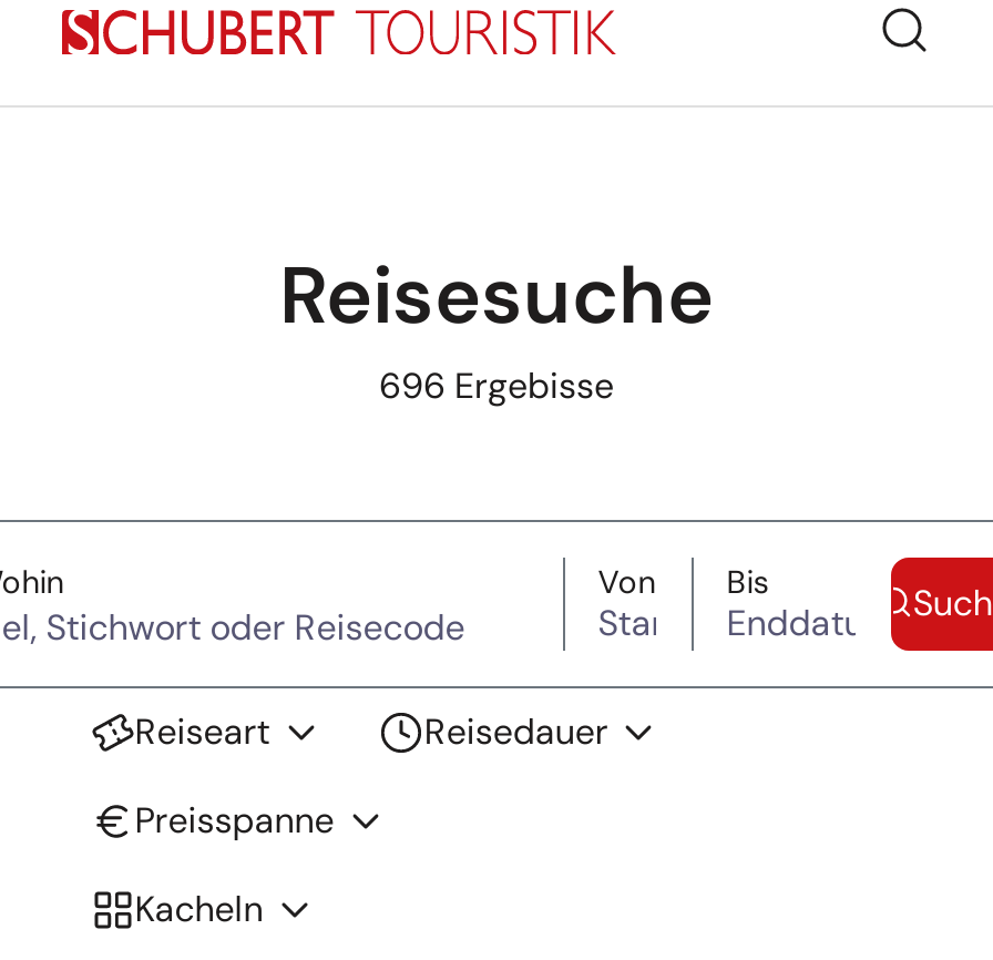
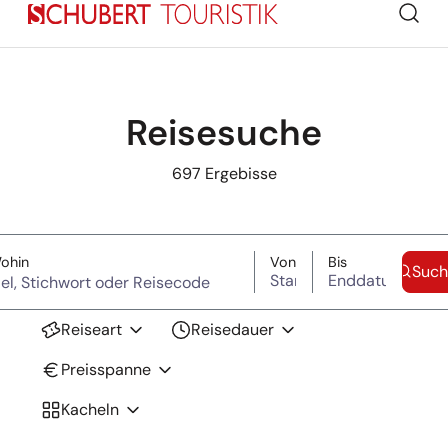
- 696 Ergebisse
+ 697 Ergebisse
